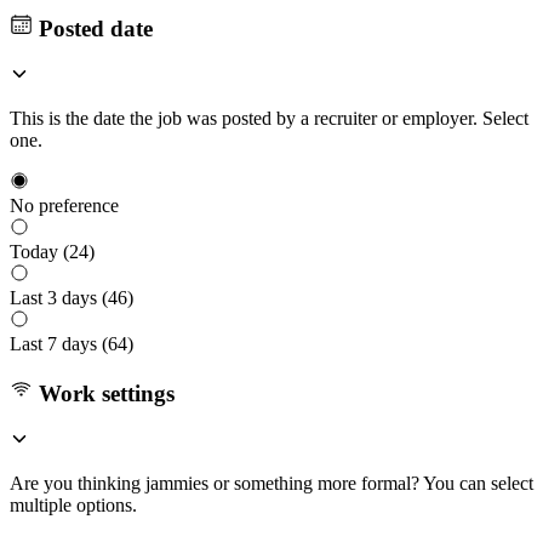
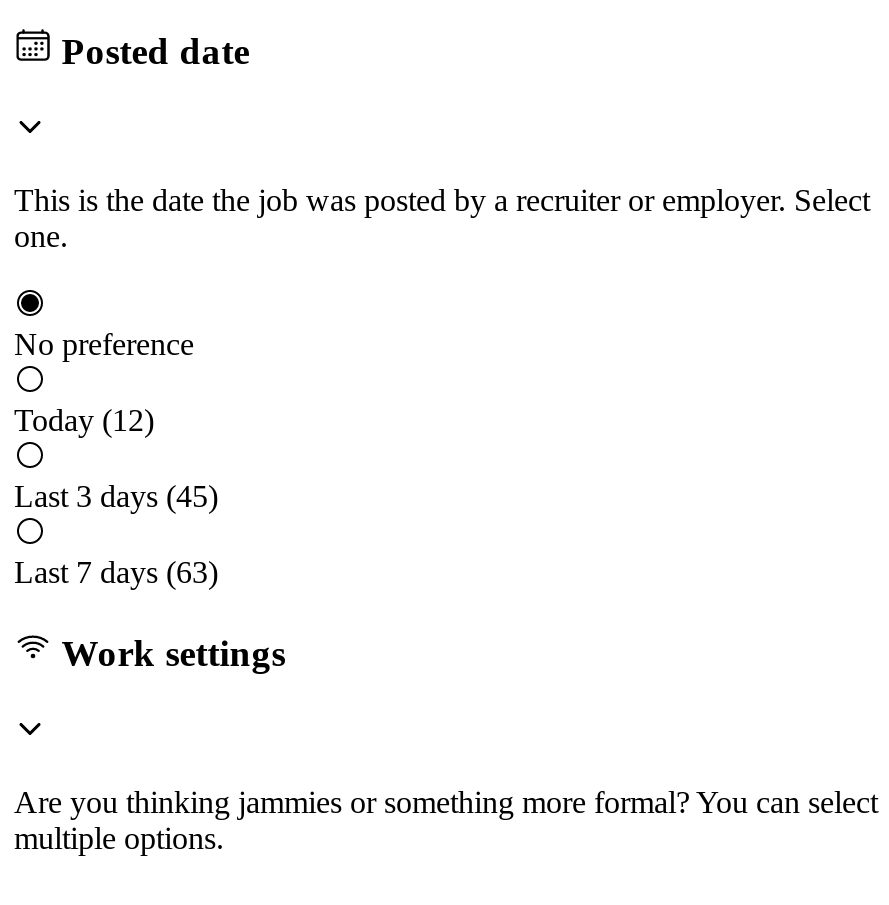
- Today (24)
+ Today (12)

- Last 3 days (46)
+ Last 3 days (45)

- Last 7 days (64)
+ Last 7 days (63)
